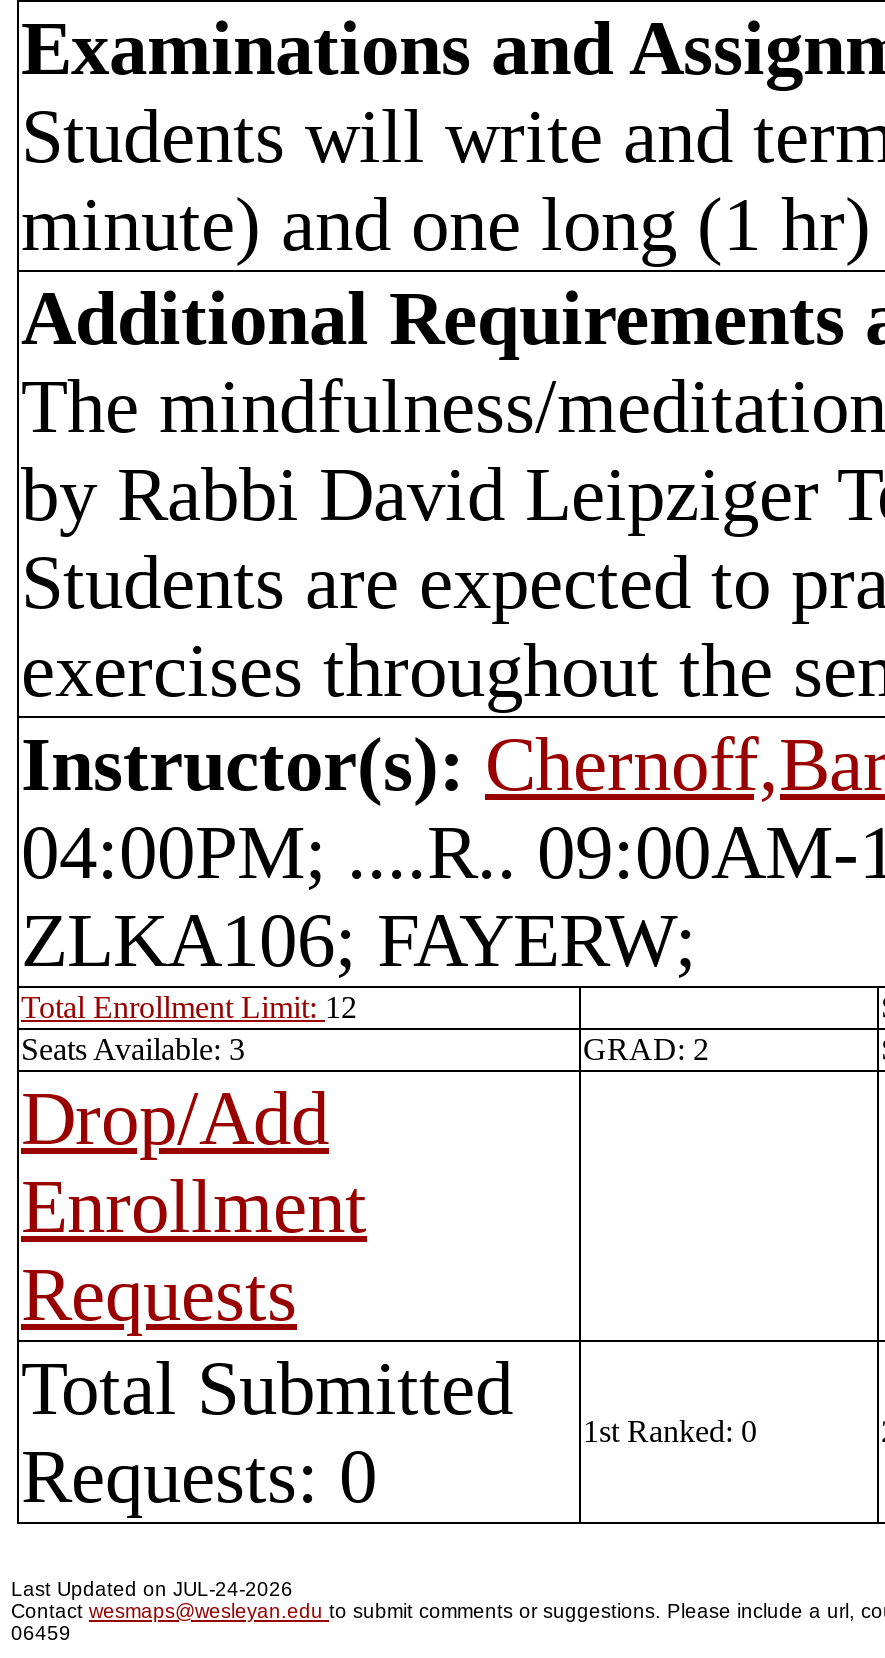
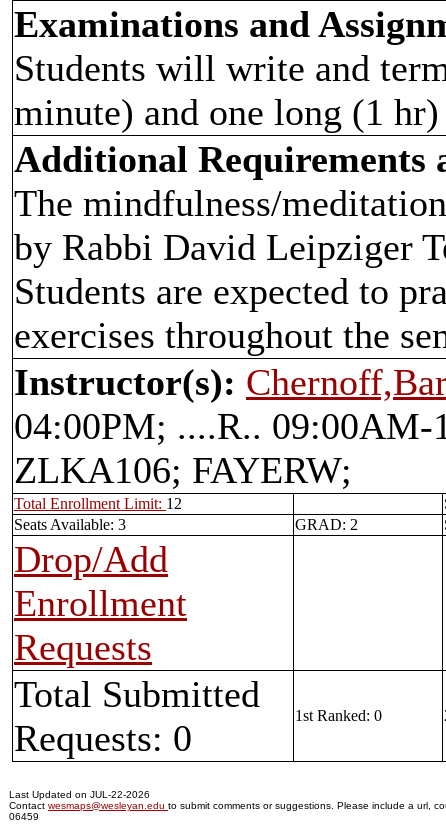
- Last Updated on JUL-24-2026
+ Last Updated on JUL-22-2026
